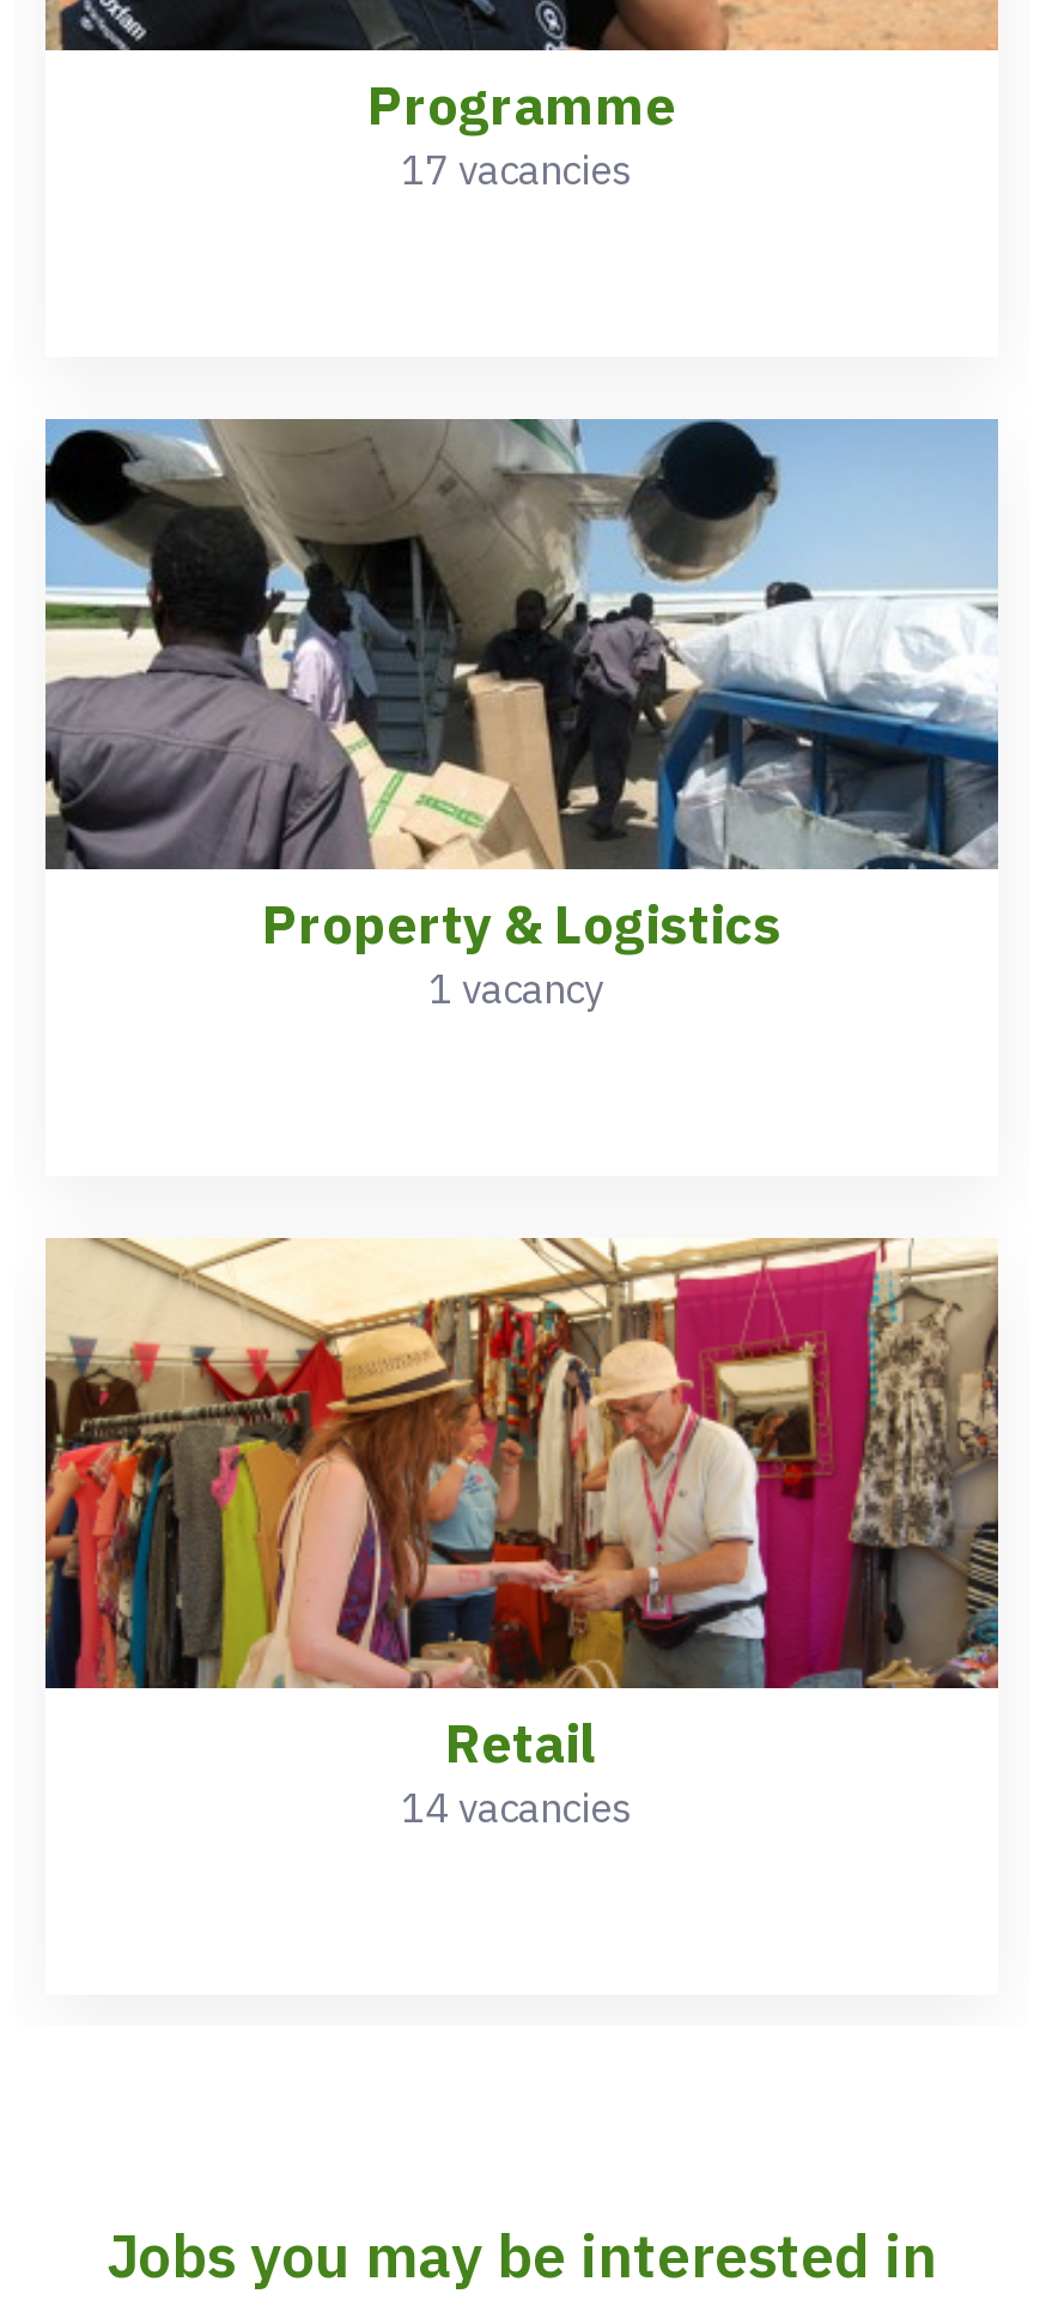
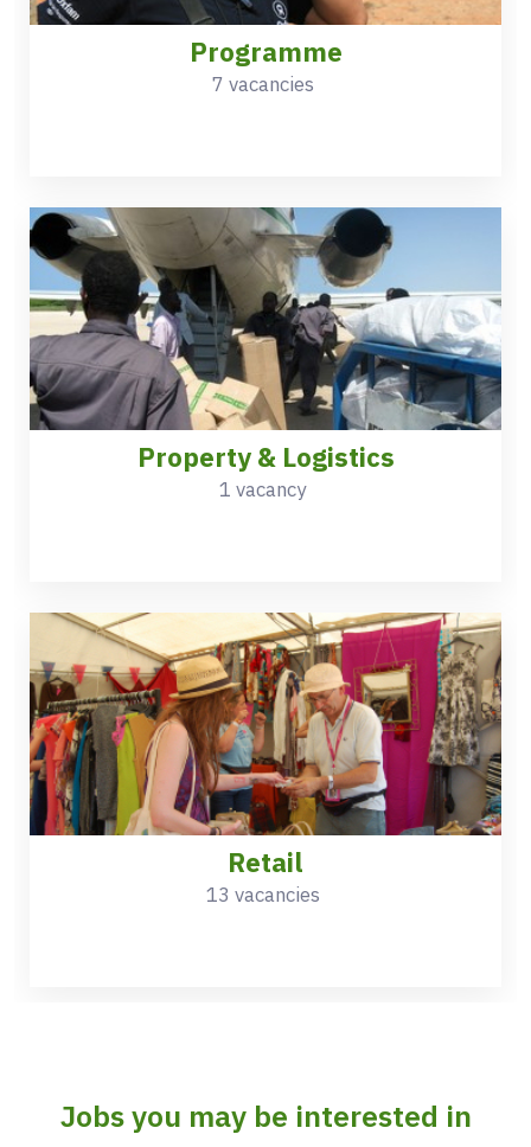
- 17 vacancies
+ 7 vacancies

- 14 vacancies
+ 13 vacancies
